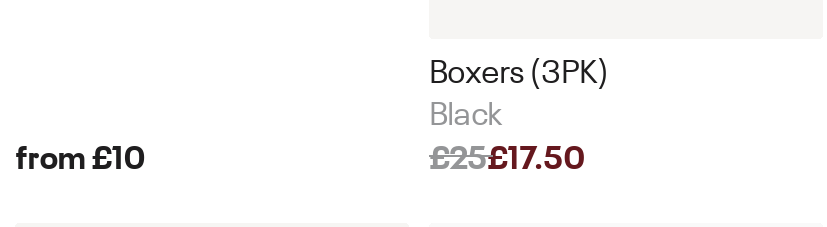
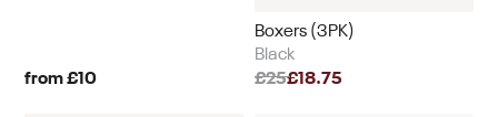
- £25£17.50
+ £25£18.75
